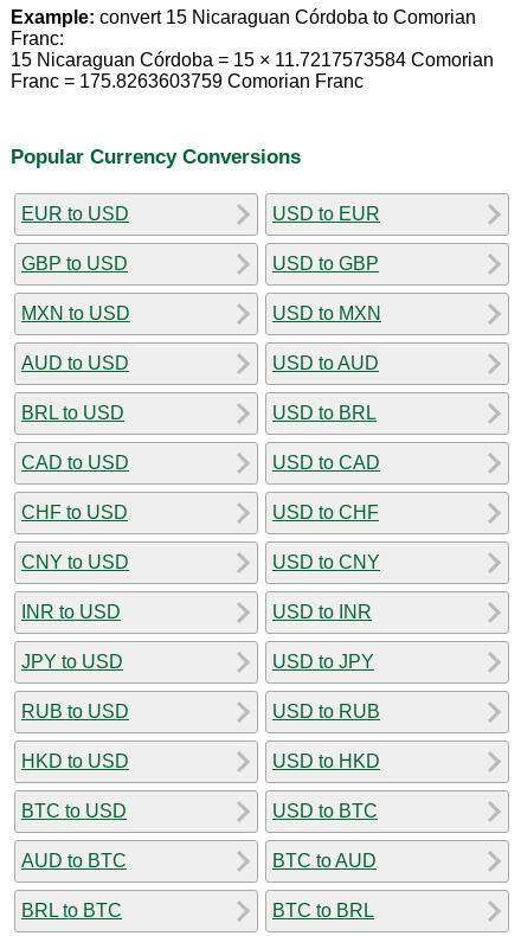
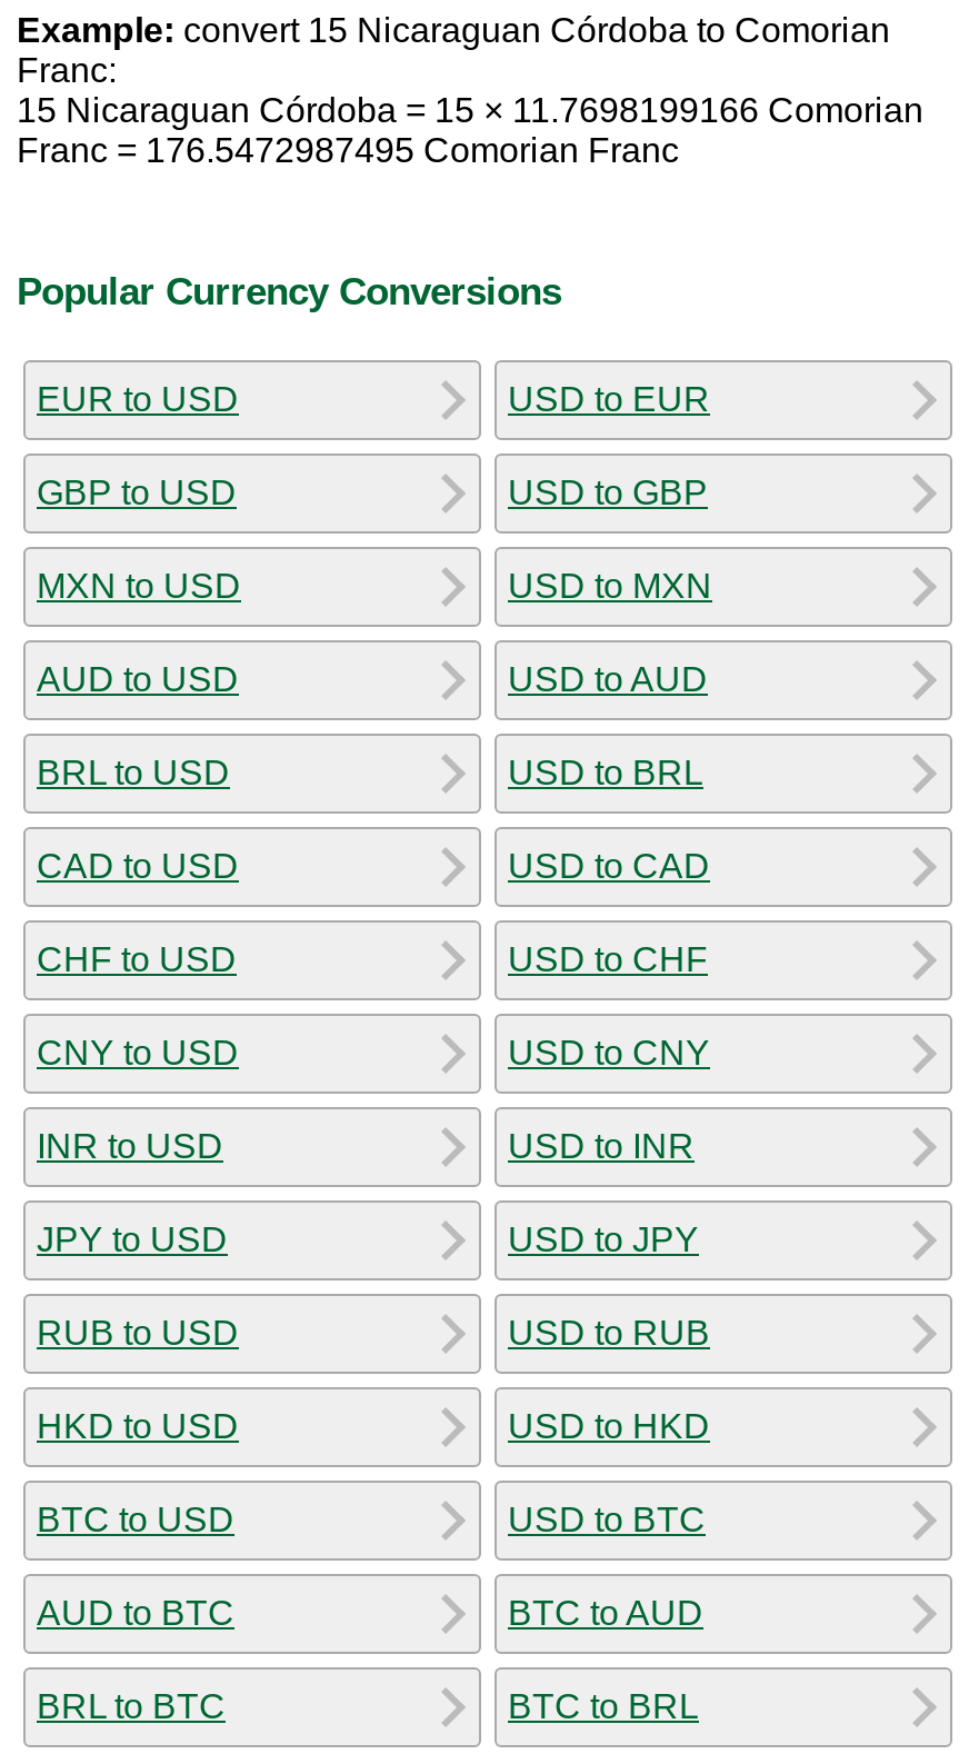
- 15 Nicaraguan Córdoba = 15 × 11.7217573584 Comorian
+ 15 Nicaraguan Córdoba = 15 × 11.7698199166 Comorian

- Franc = 175.8263603759 Comorian Franc
+ Franc = 176.5472987495 Comorian Franc
